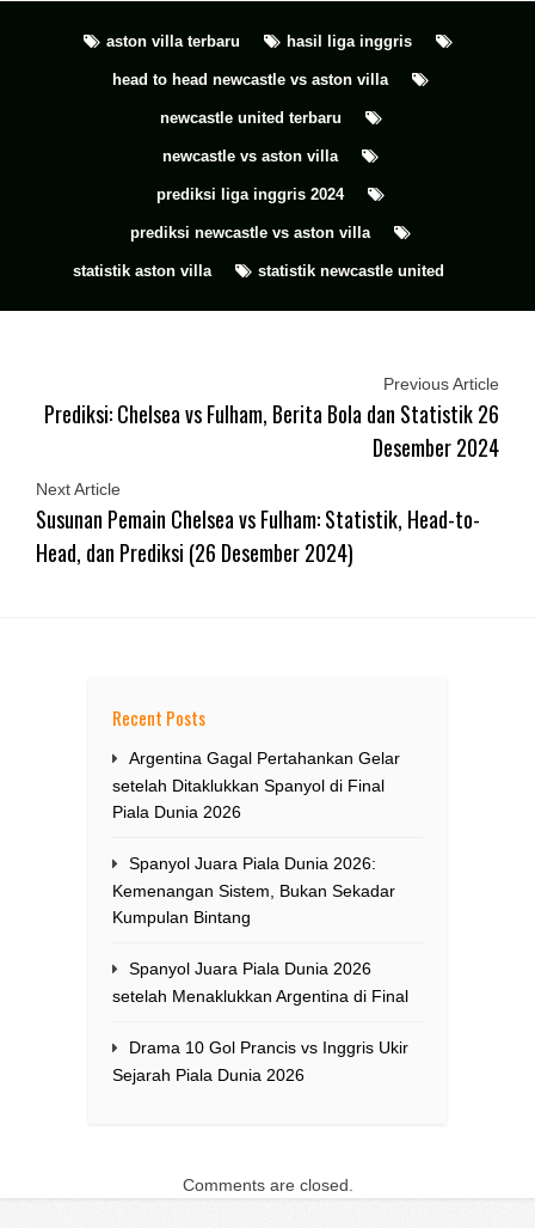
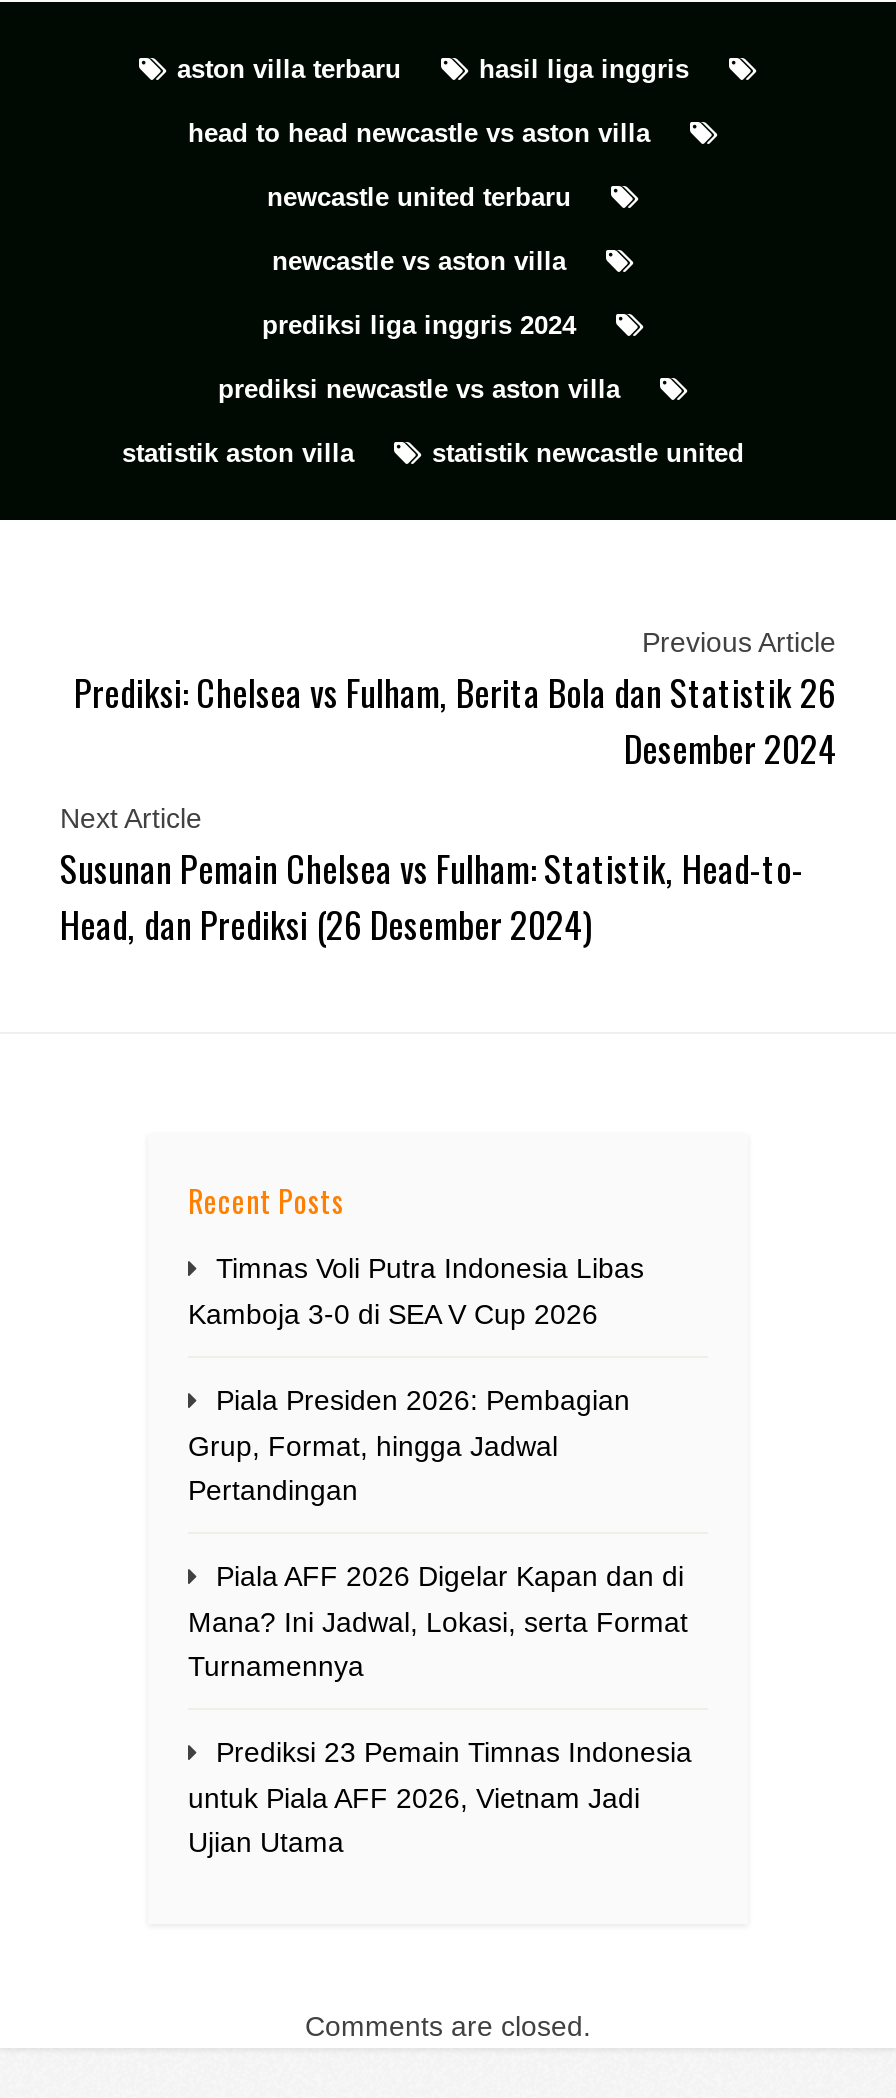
- Argentina Gagal Pertahankan Gelar
- setelah Ditaklukkan Spanyol di Final
- Piala Dunia 2026
+ Timnas Voli Putra Indonesia Libas
+ Kamboja 3-0 di SEA V Cup 2026

- Spanyol Juara Piala Dunia 2026:
- Kemenangan Sistem, Bukan Sekadar
- Kumpulan Bintang
+ Piala Presiden 2026: Pembagian
+ Grup, Format, hingga Jadwal
+ Pertandingan

- Spanyol Juara Piala Dunia 2026
- setelah Menaklukkan Argentina di Final
+ Piala AFF 2026 Digelar Kapan dan di
+ Mana? Ini Jadwal, Lokasi, serta Format
+ Turnamennya

- Drama 10 Gol Prancis vs Inggris Ukir
- Sejarah Piala Dunia 2026
+ Prediksi 23 Pemain Timnas Indonesia
+ untuk Piala AFF 2026, Vietnam Jadi
+ Ujian Utama
